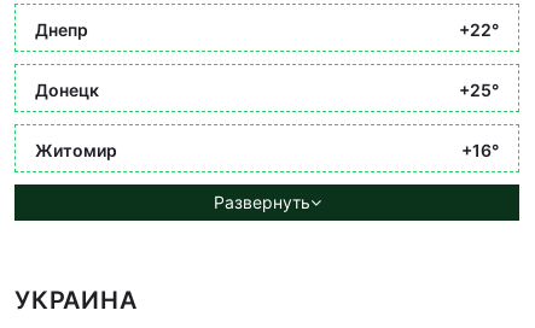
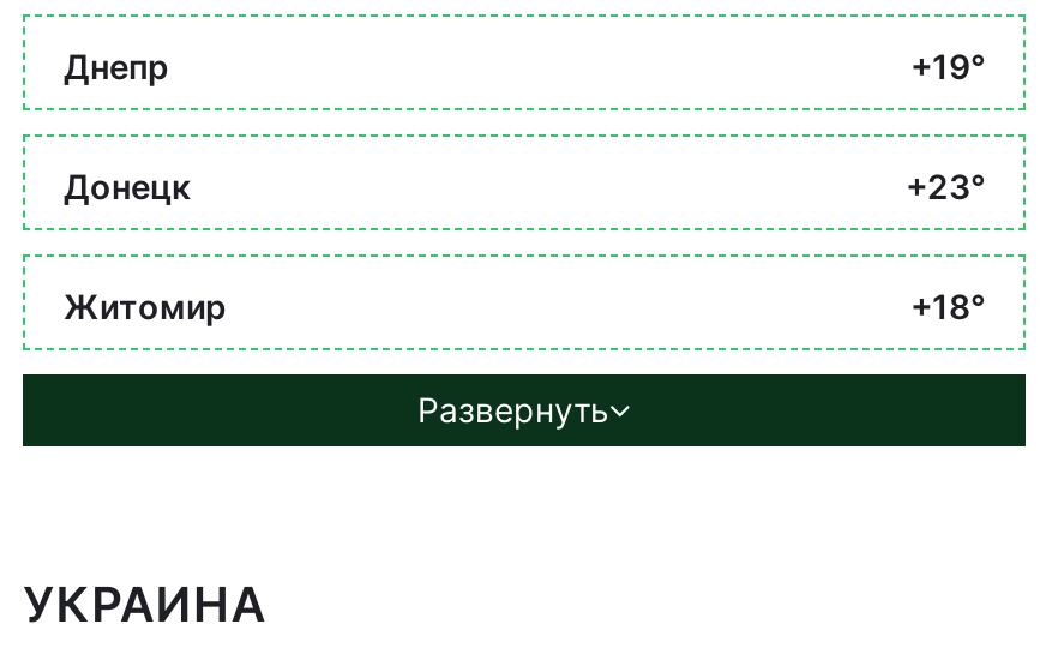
- +22°
+ +19°

- +25°
+ +23°

- +16°
+ +18°
